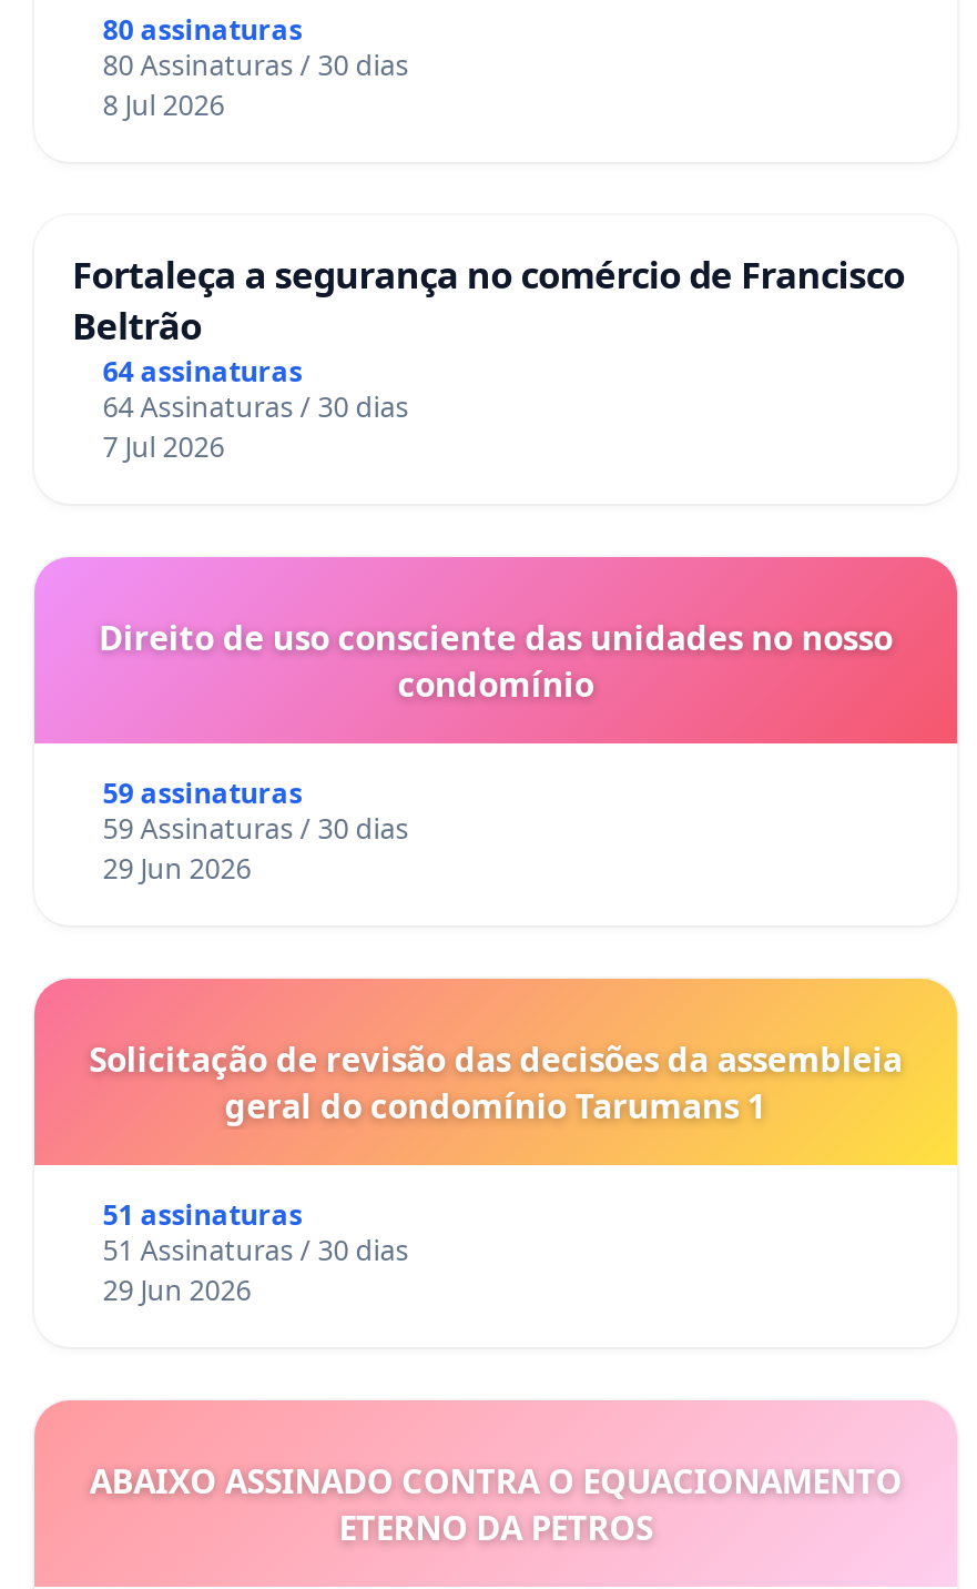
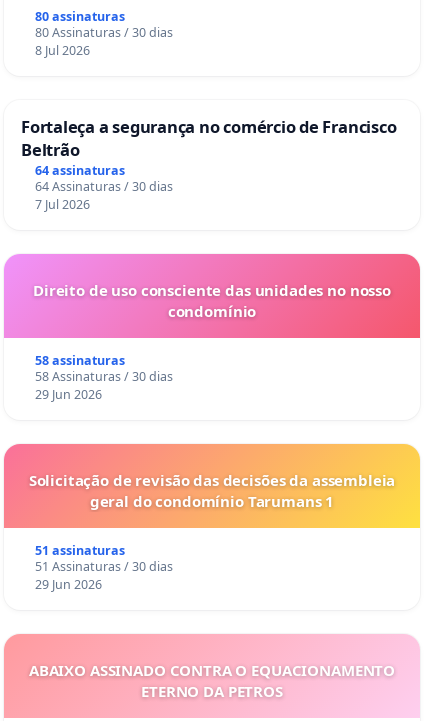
- 59 assinaturas
+ 58 assinaturas

- 59 Assinaturas / 30 dias
+ 58 Assinaturas / 30 dias
